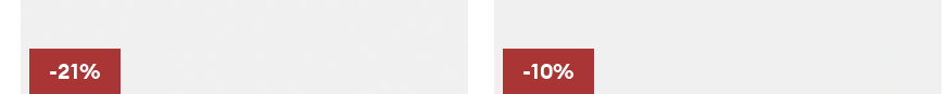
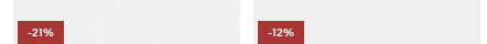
- -10%
+ -12%
